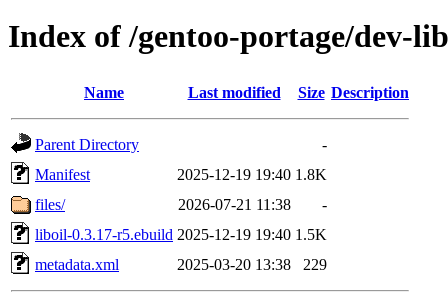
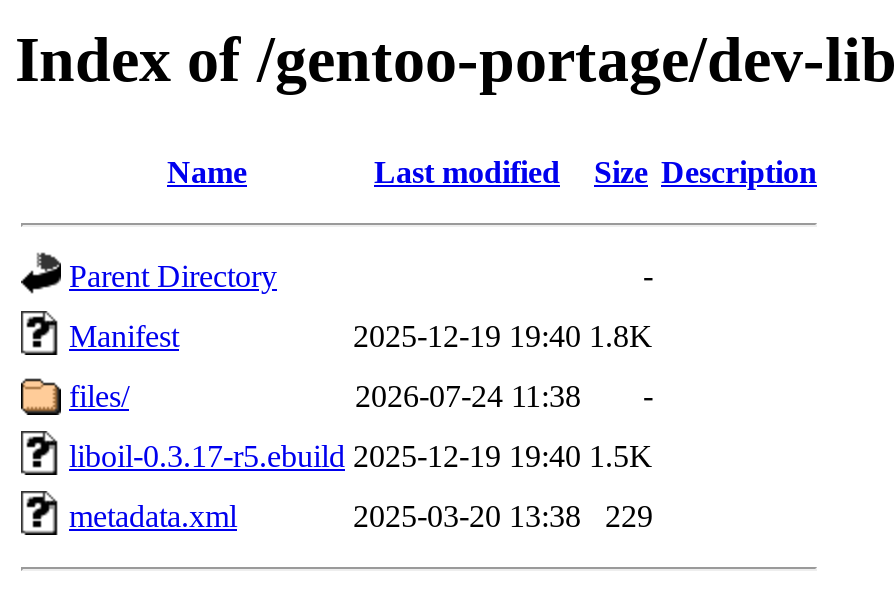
- 2026-07-21 11:38
+ 2026-07-24 11:38
